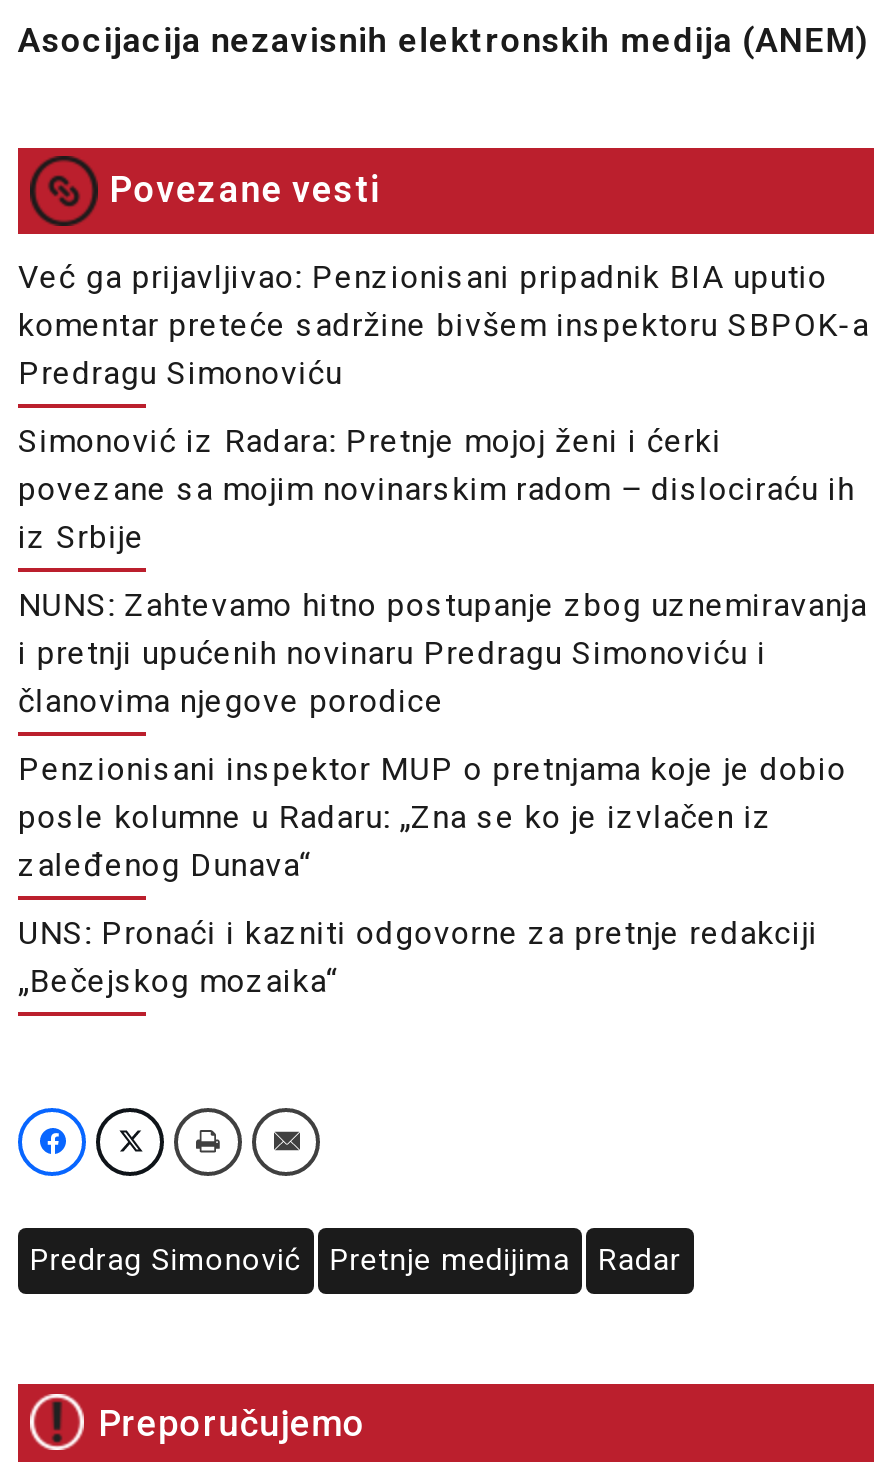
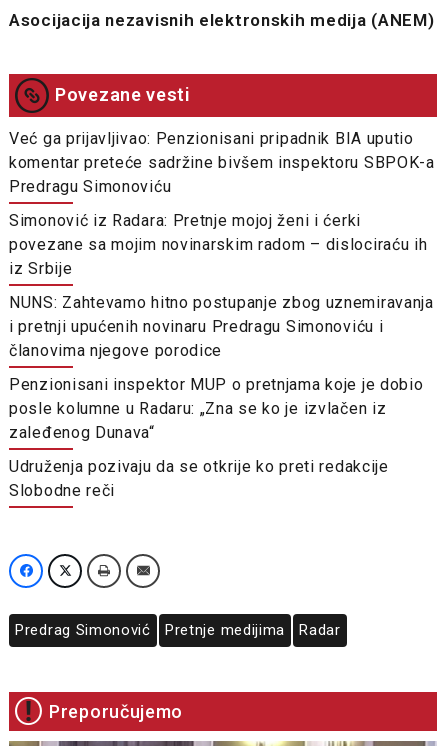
- UNS: Pronaći i kazniti odgovorne za pretnje redakciji
- „Bečejskog mozaika“
+ Udruženja pozivaju da se otkrije ko preti redakcije
+ Slobodne reči
